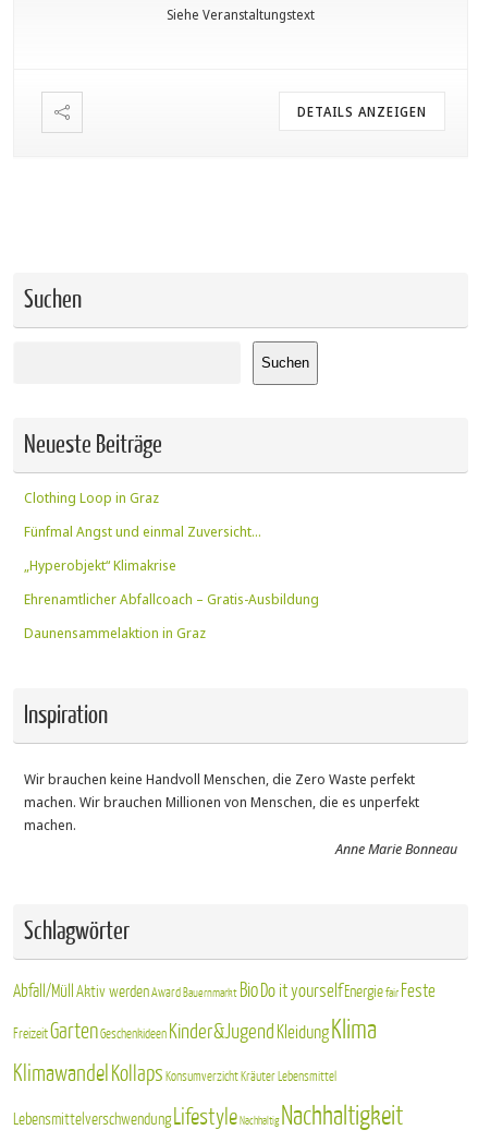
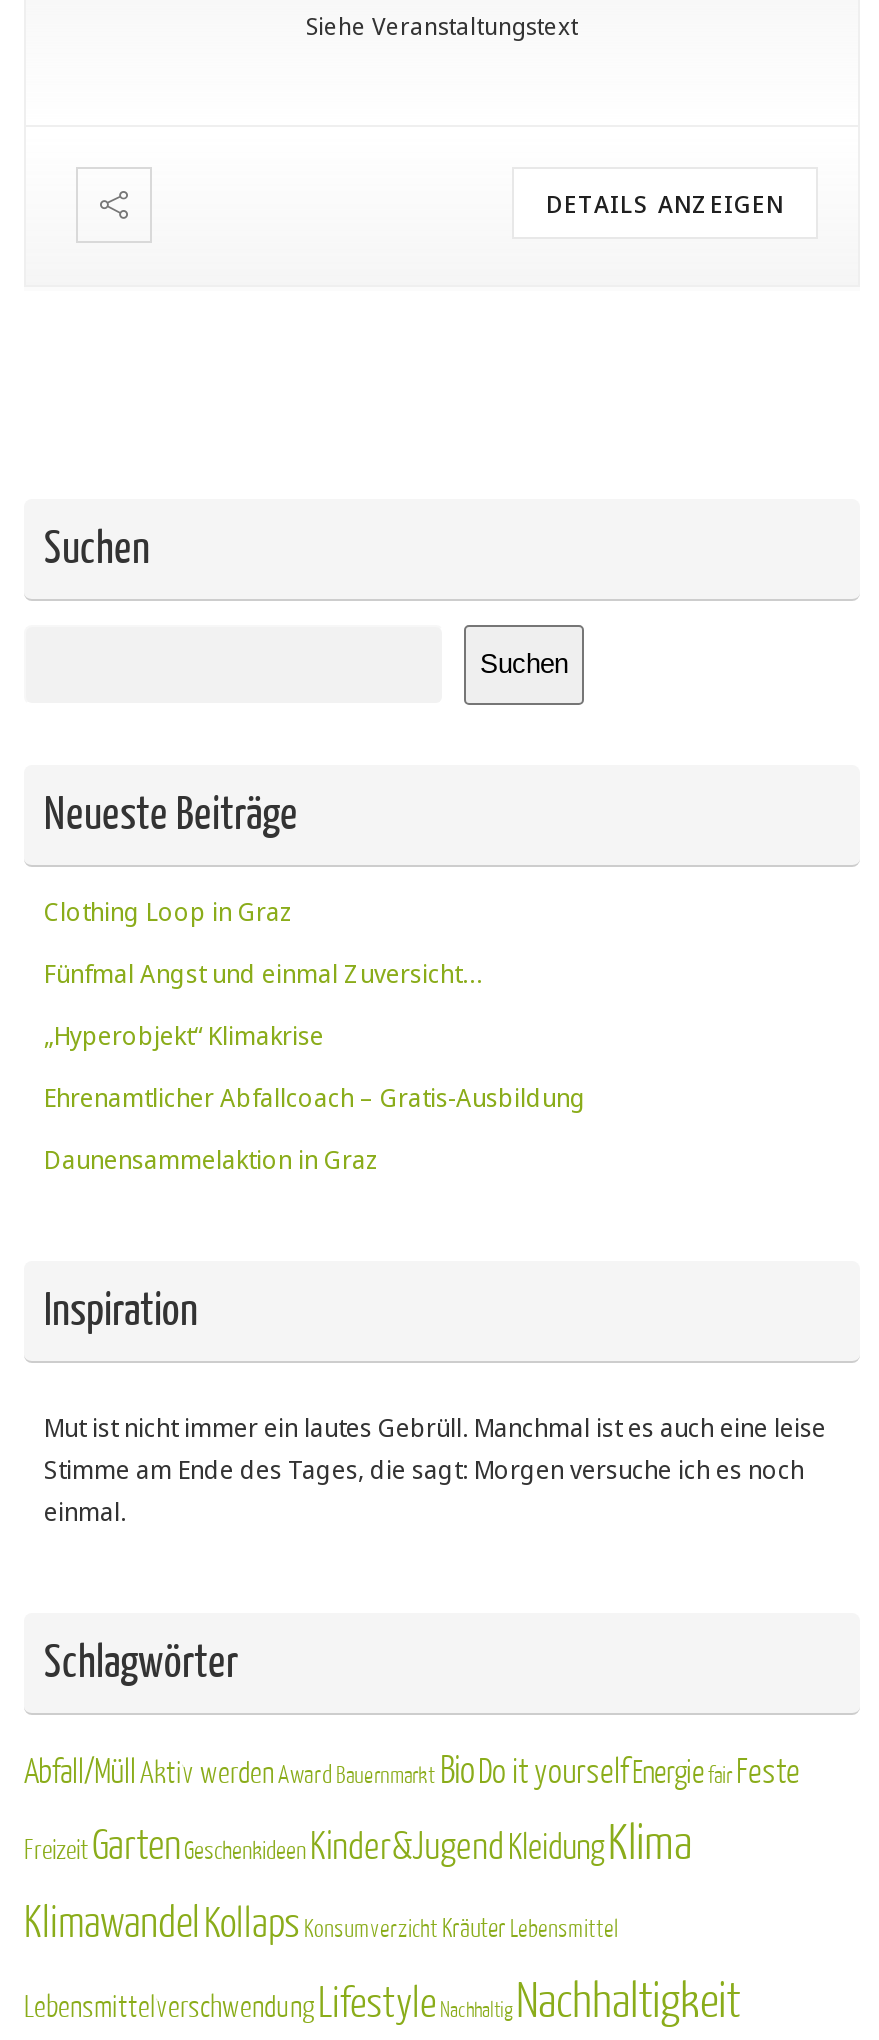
- Wir brauchen keine Handvoll Menschen, die Zero Waste perfekt
- machen. Wir brauchen Millionen von Menschen, die es unperfekt
- machen.
- Anne Marie Bonneau
+ Mut ist nicht immer ein lautes Gebrüll. Manchmal ist es auch eine leise
+ Stimme am Ende des Tages, die sagt: Morgen versuche ich es noch
+ einmal.
